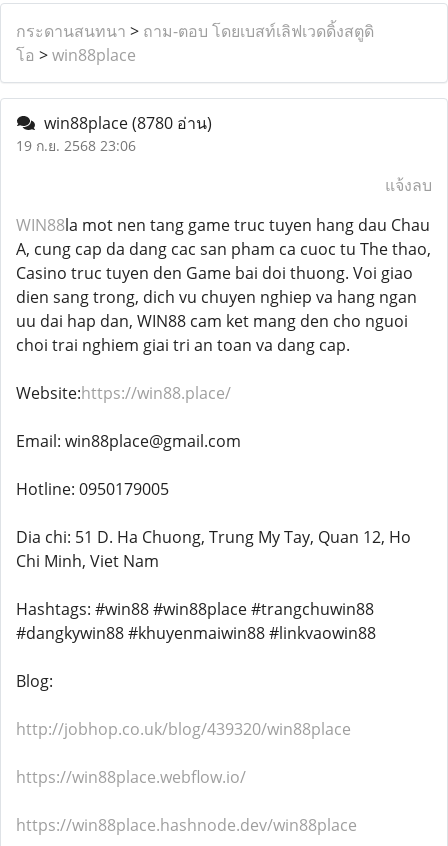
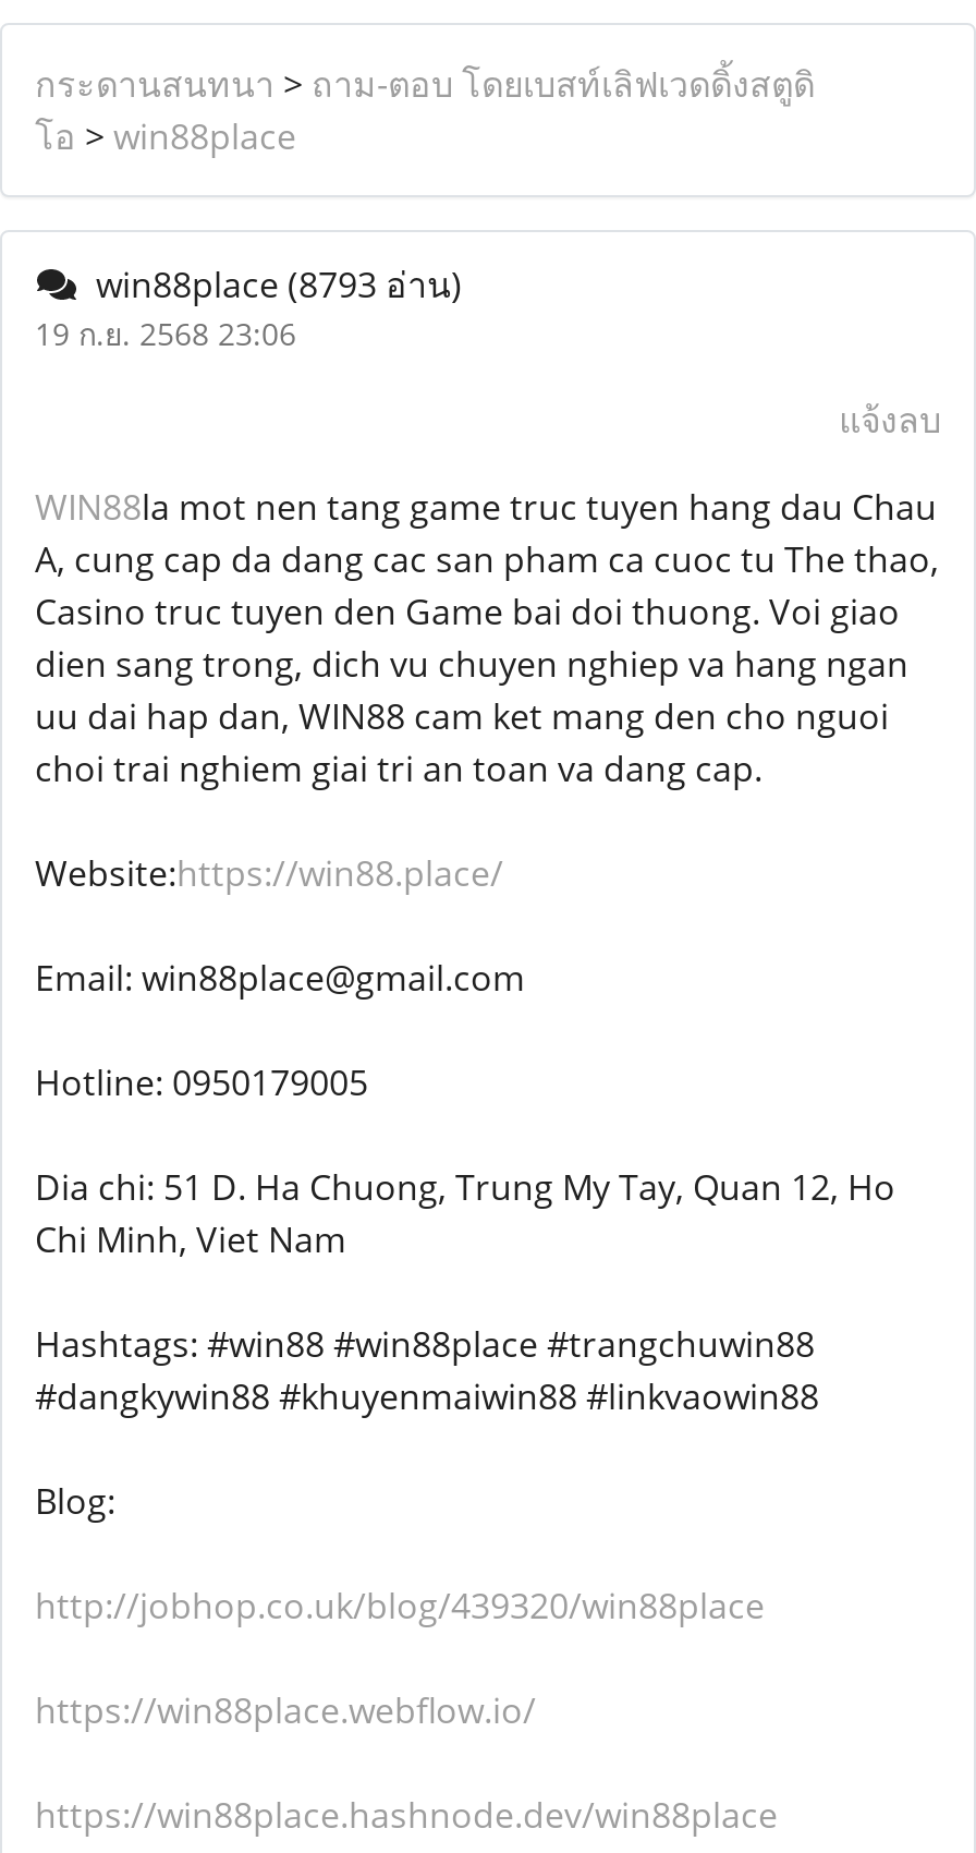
- win88place (8780 อ่าน)
+ win88place (8793 อ่าน)
